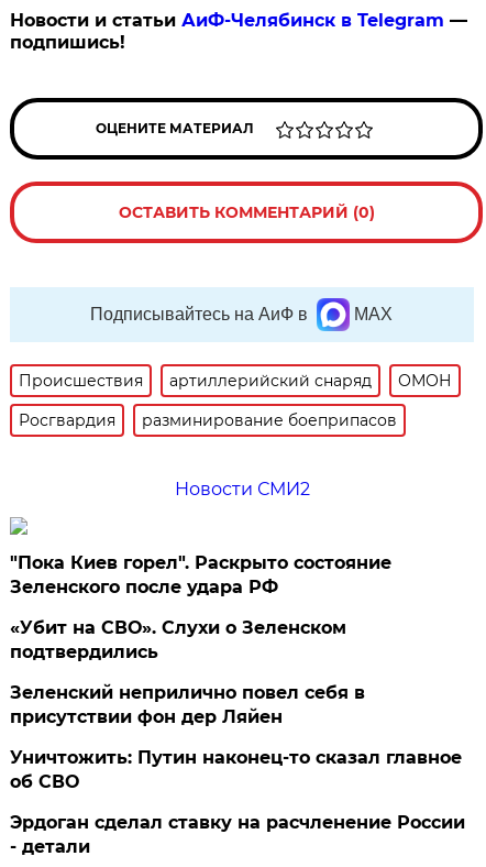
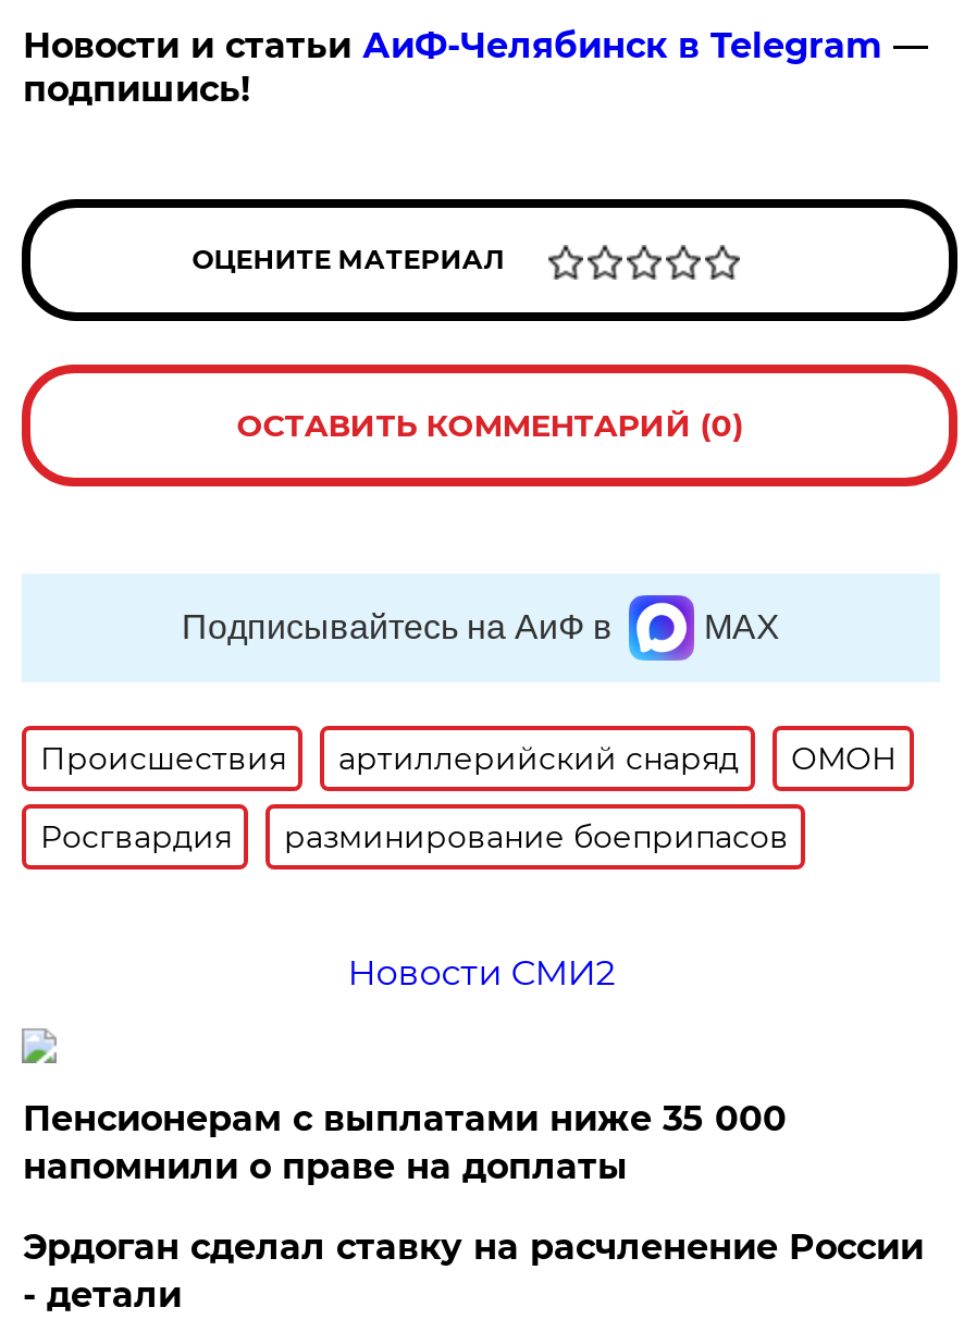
- "Пока Киев горел". Раскрыто состояние
- Зеленского после удара РФ
- «Убит на СВО». Слухи о Зеленском
- подтвердились
- Зеленский неприлично повел cебя в
- присутствии фон дер Ляйен
- Уничтожить: Путин наконец-то сказал главное
- об СВО
+ Пенсионерам с выплатами ниже 35 000
+ напомнили о праве на доплаты
